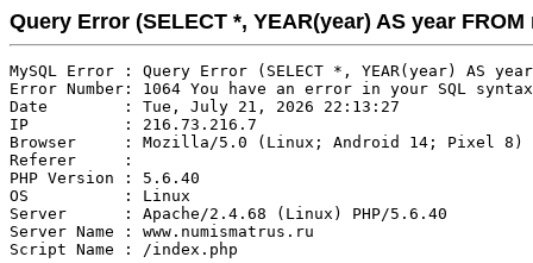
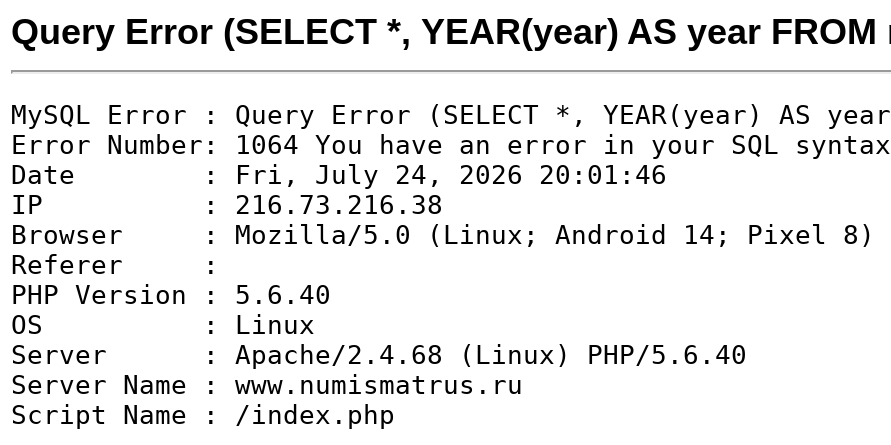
- Date : Tue, July 21, 2026 22:13:27
+ Date : Fri, July 24, 2026 20:01:46

- IP : 216.73.216.7
+ IP : 216.73.216.38
